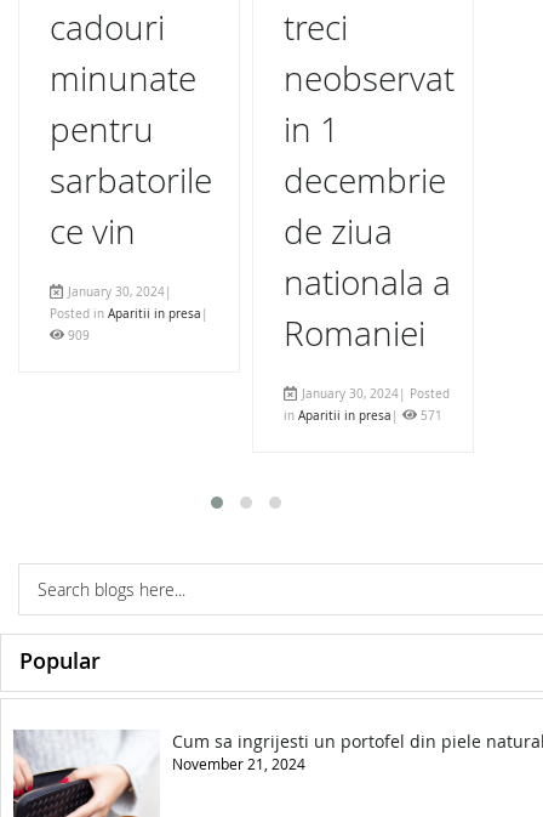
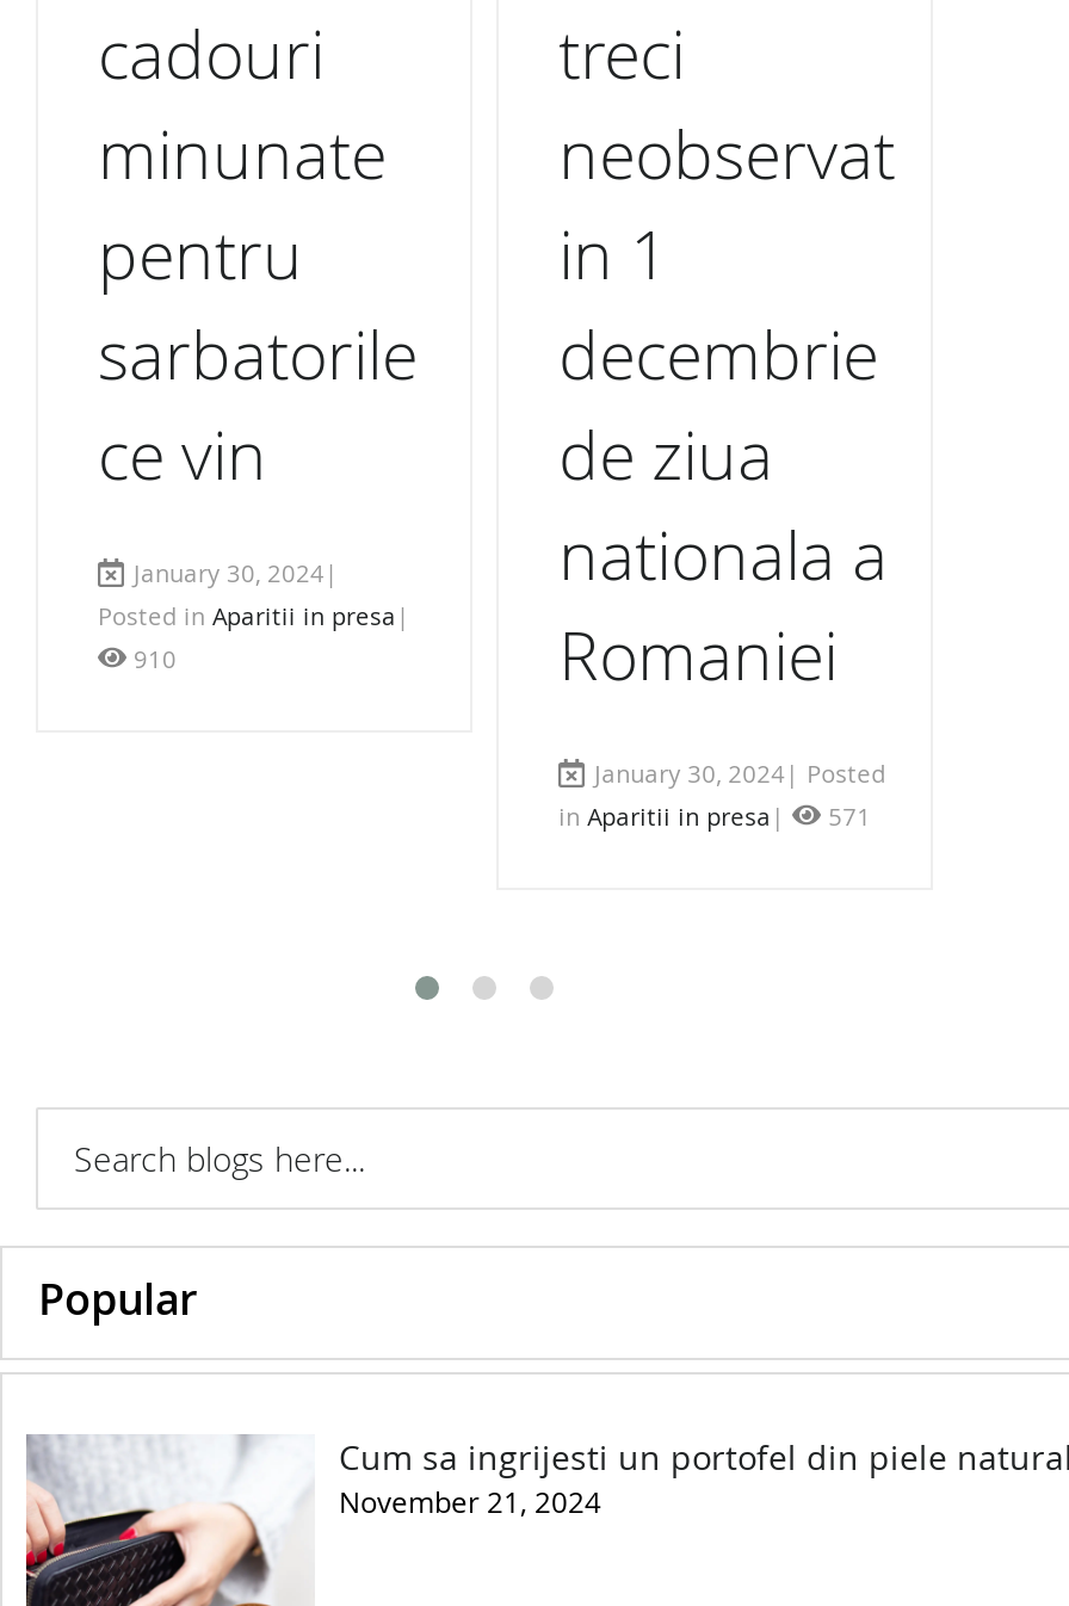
- 909
+ 910
